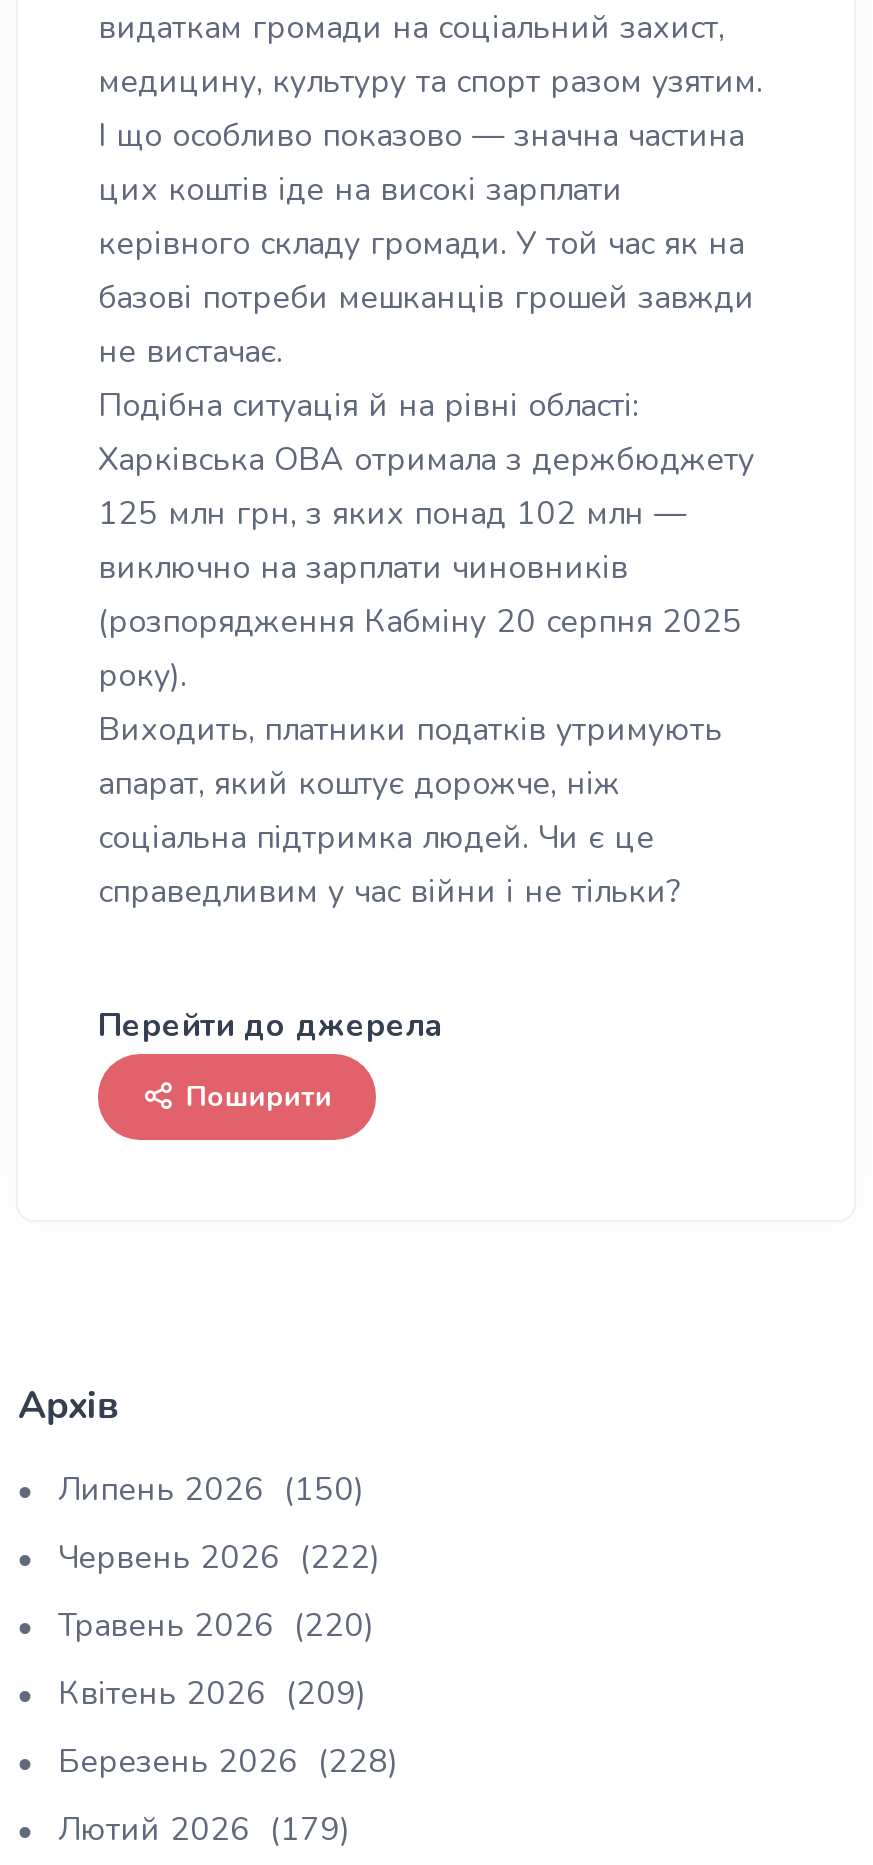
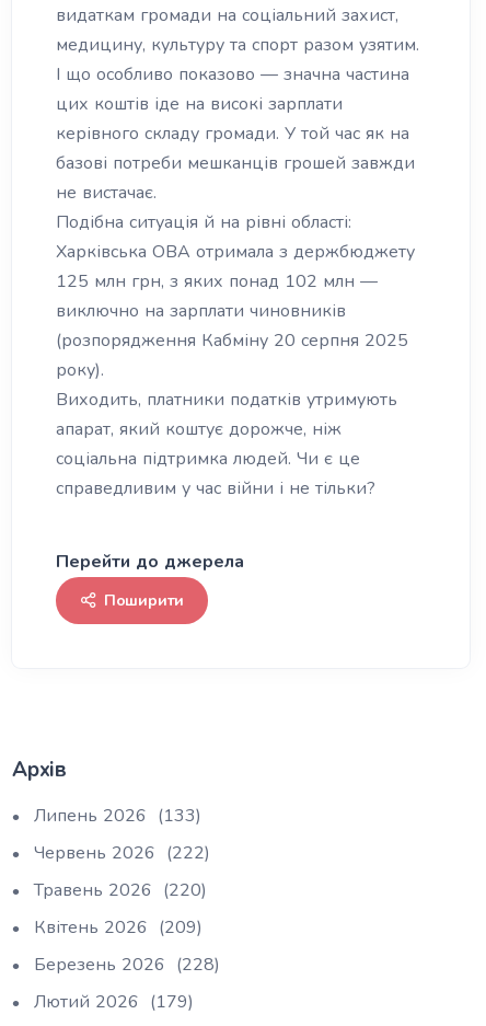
- Липень 2026 (150)
+ Липень 2026 (133)
